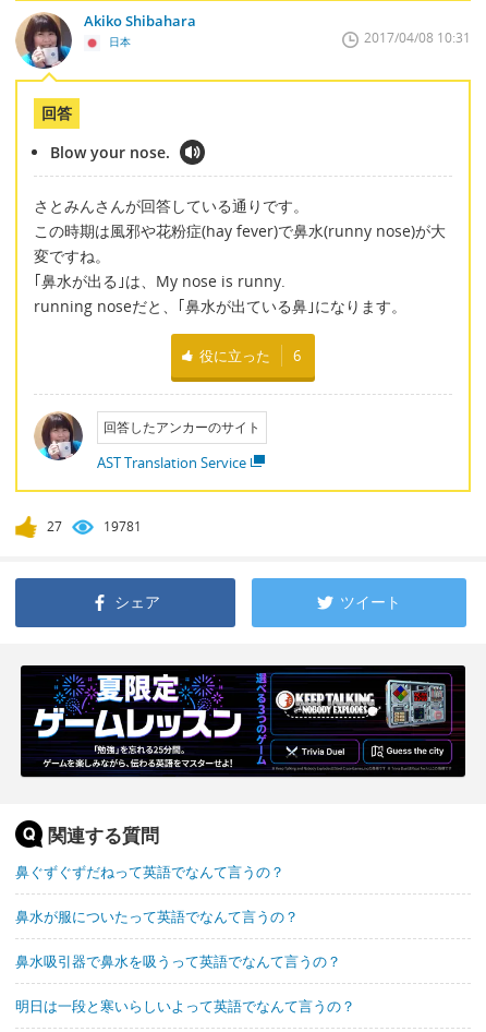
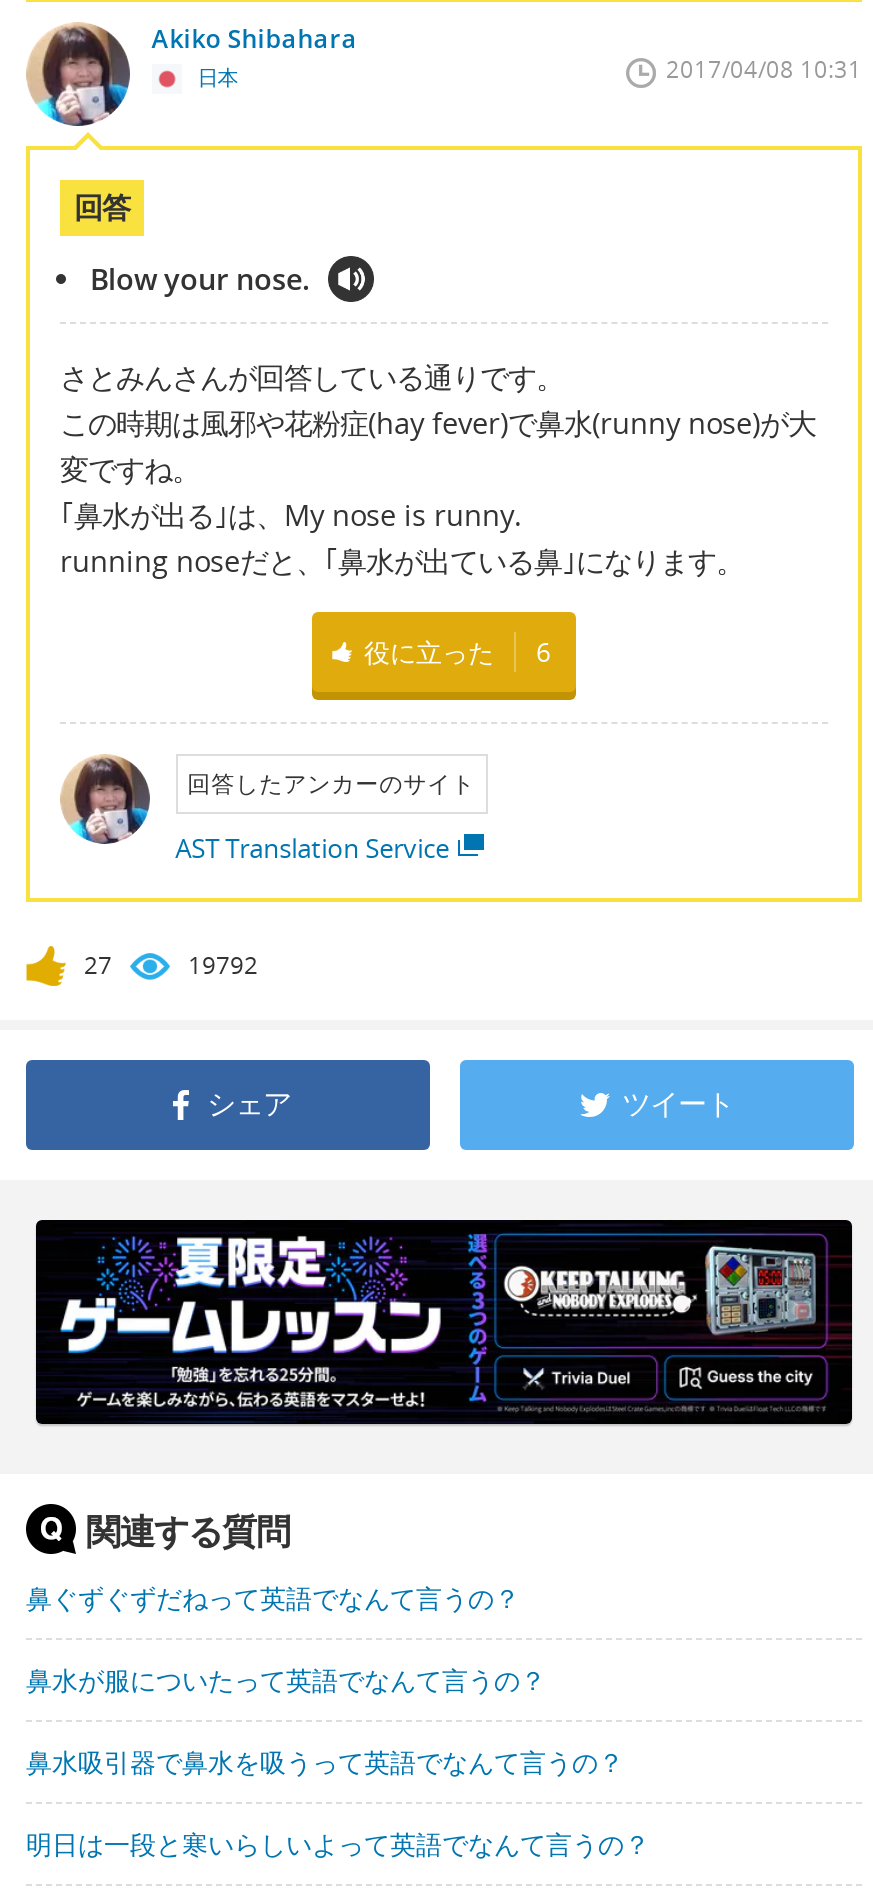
- 19781
+ 19792
